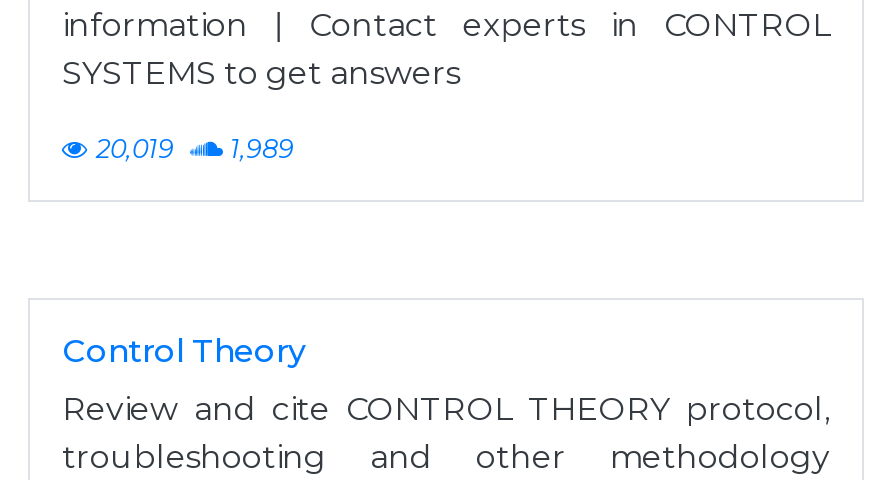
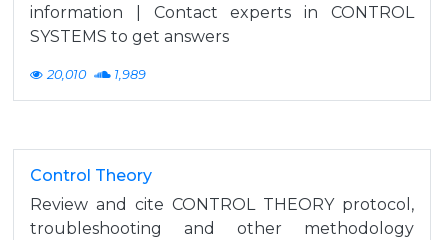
- 20,019 1,989
+ 20,010 1,989
